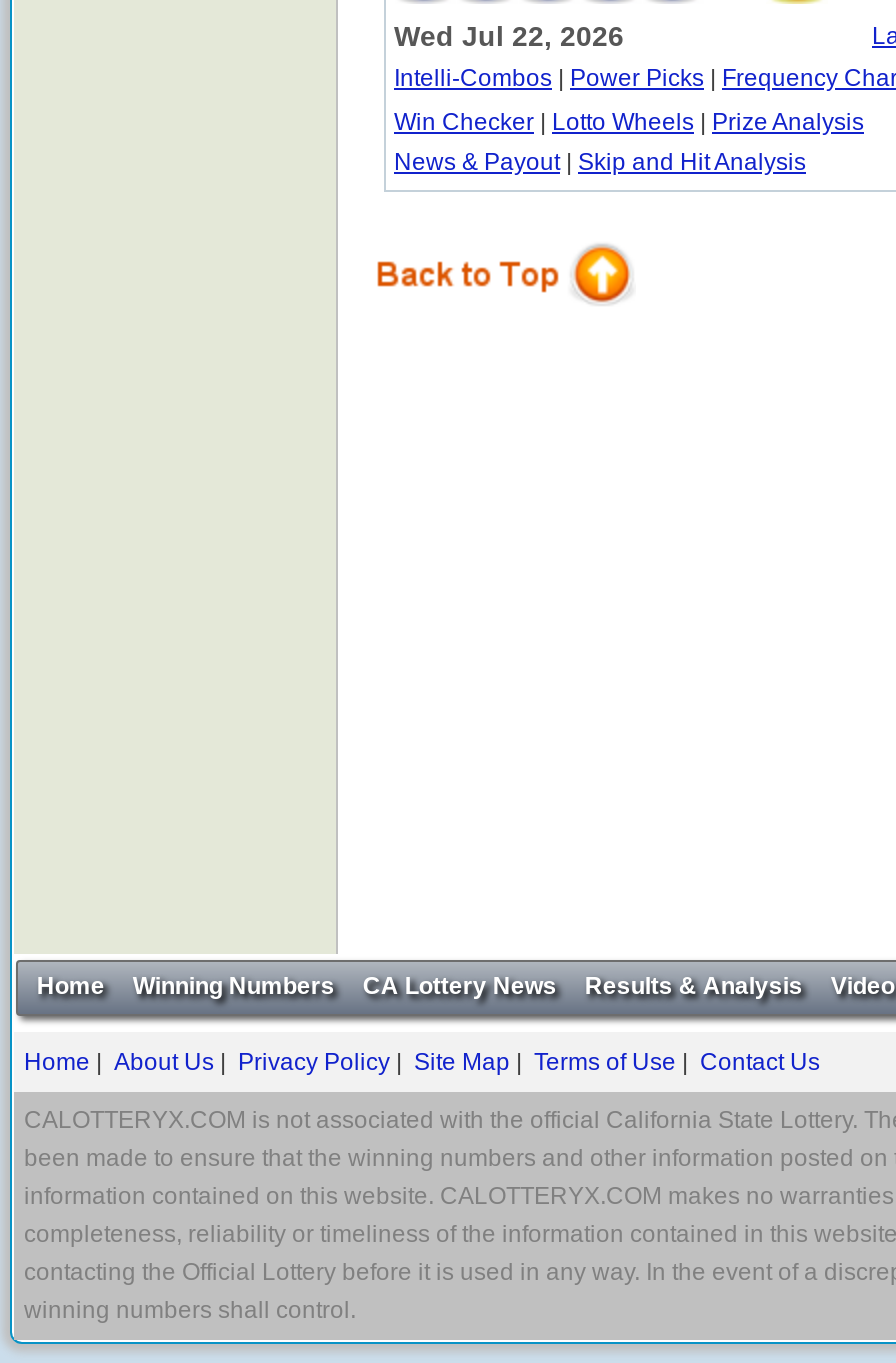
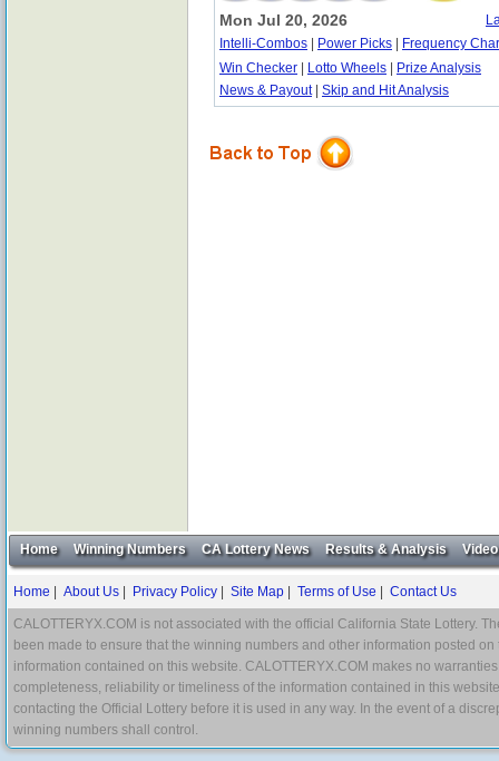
- Wed Jul 22, 2026
+ Mon Jul 20, 2026
